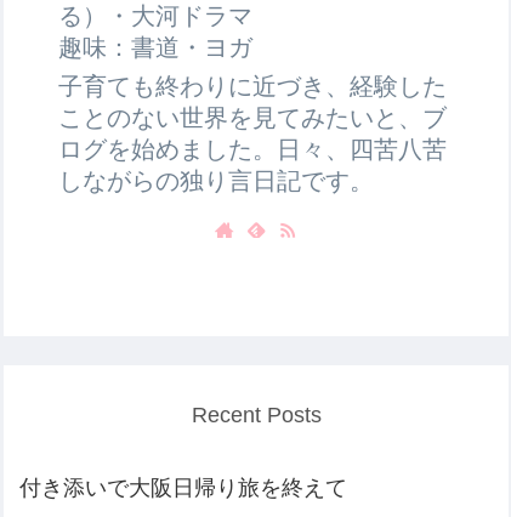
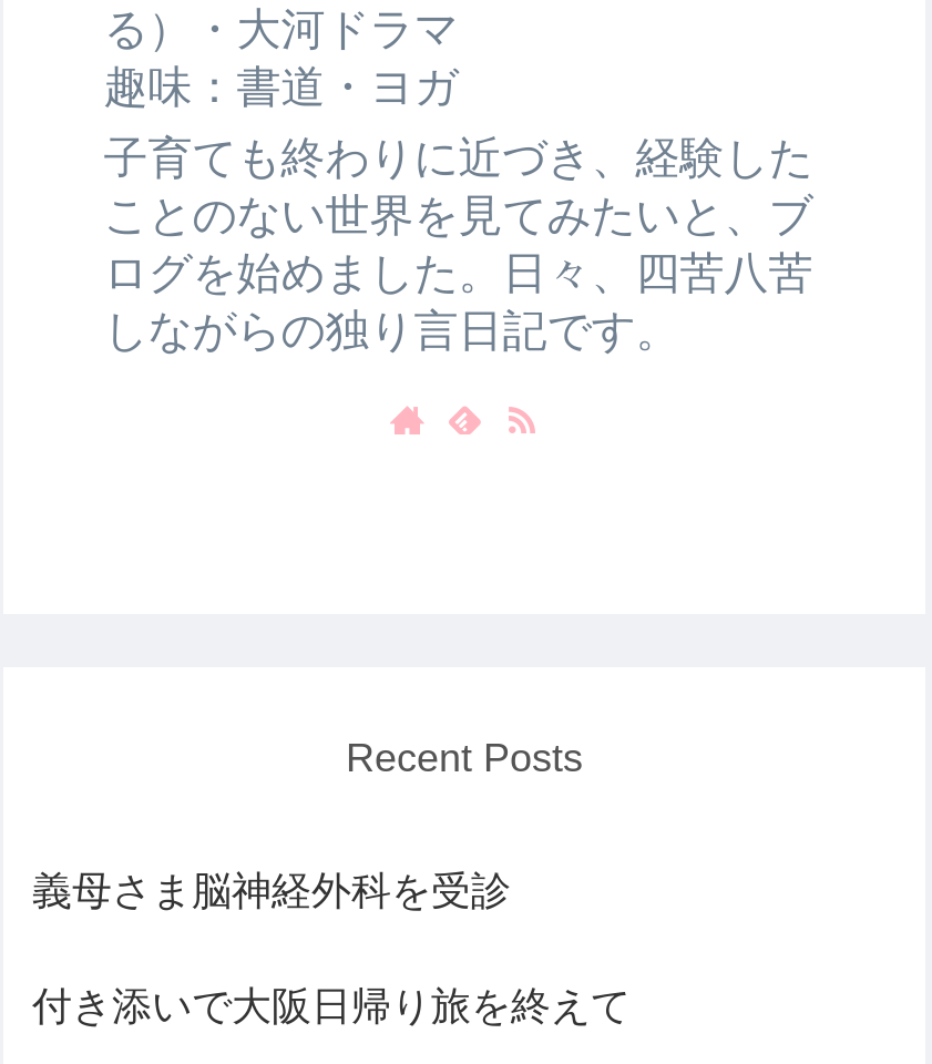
+ 義母さま脳神経外科を受診
